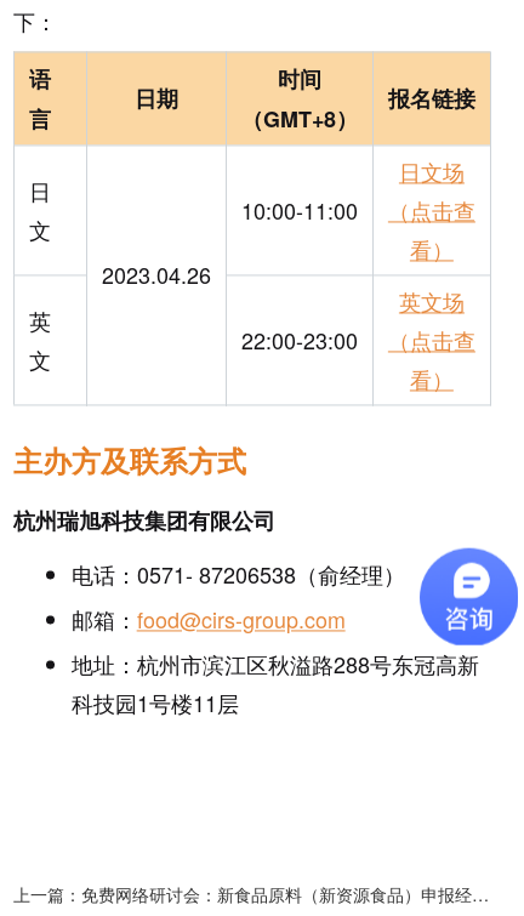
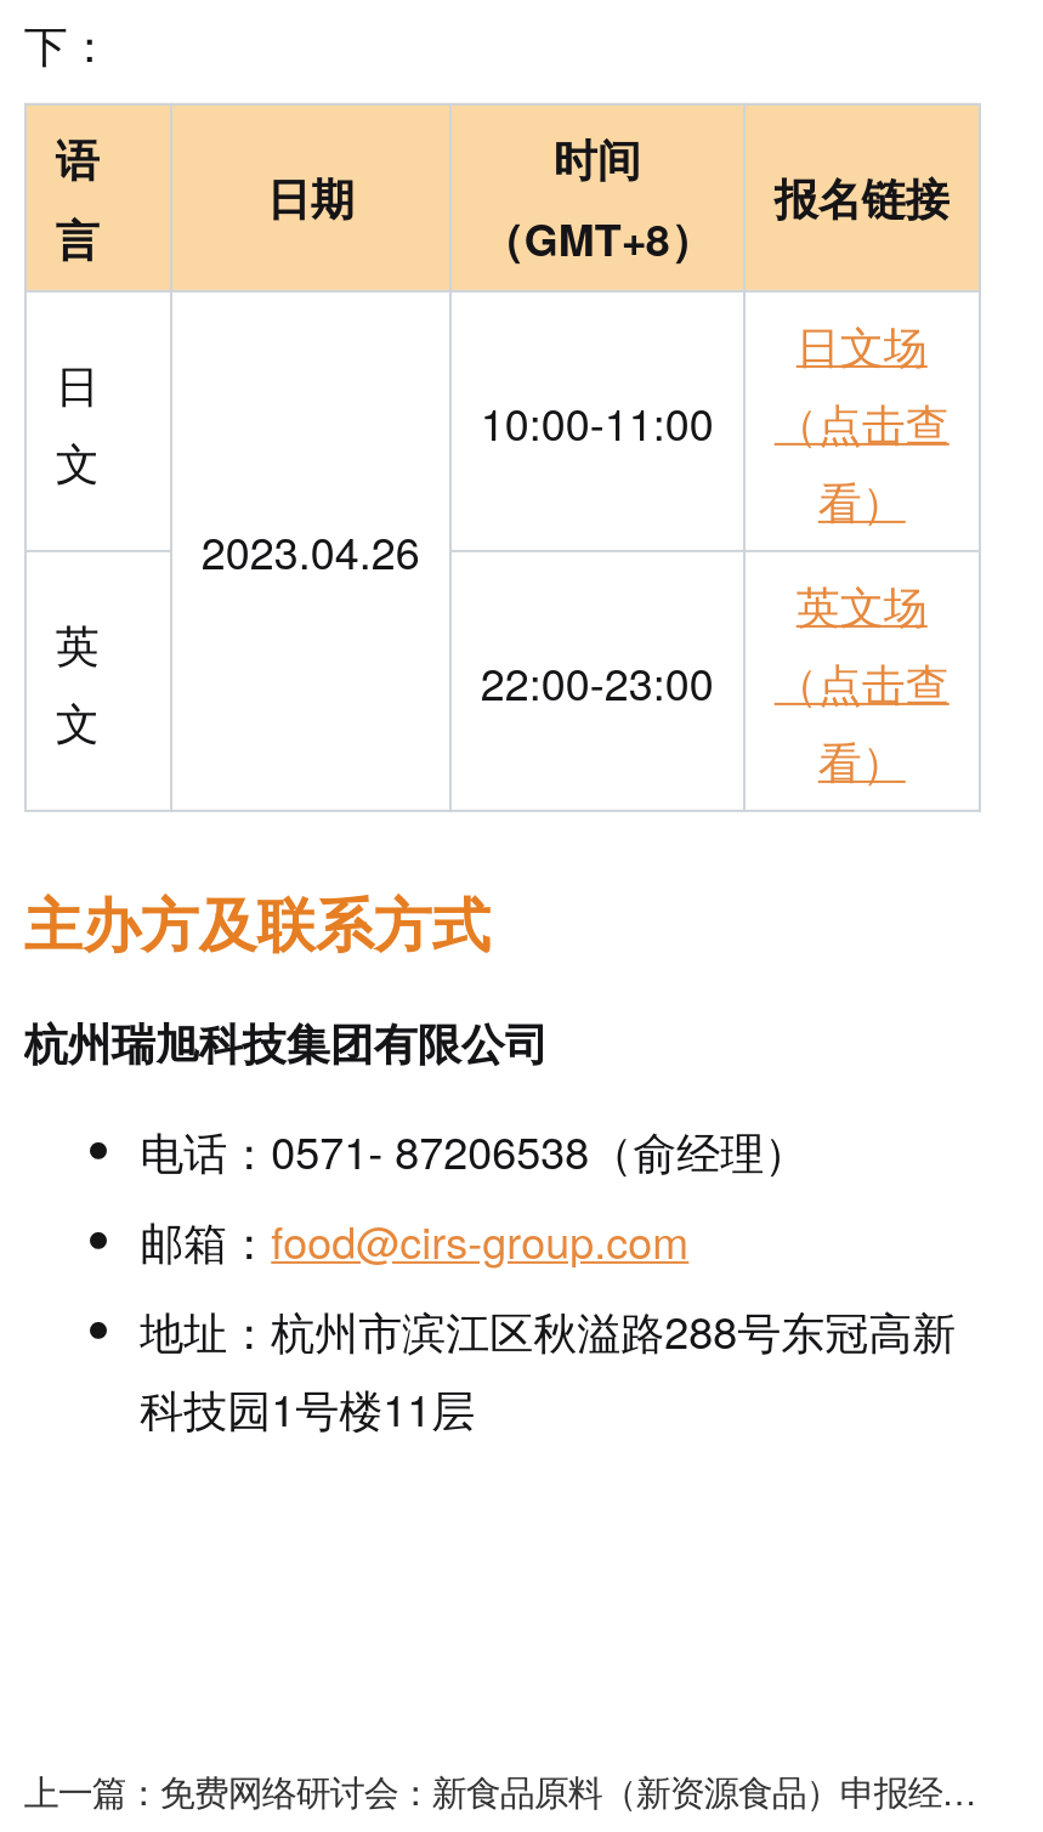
- [image]
